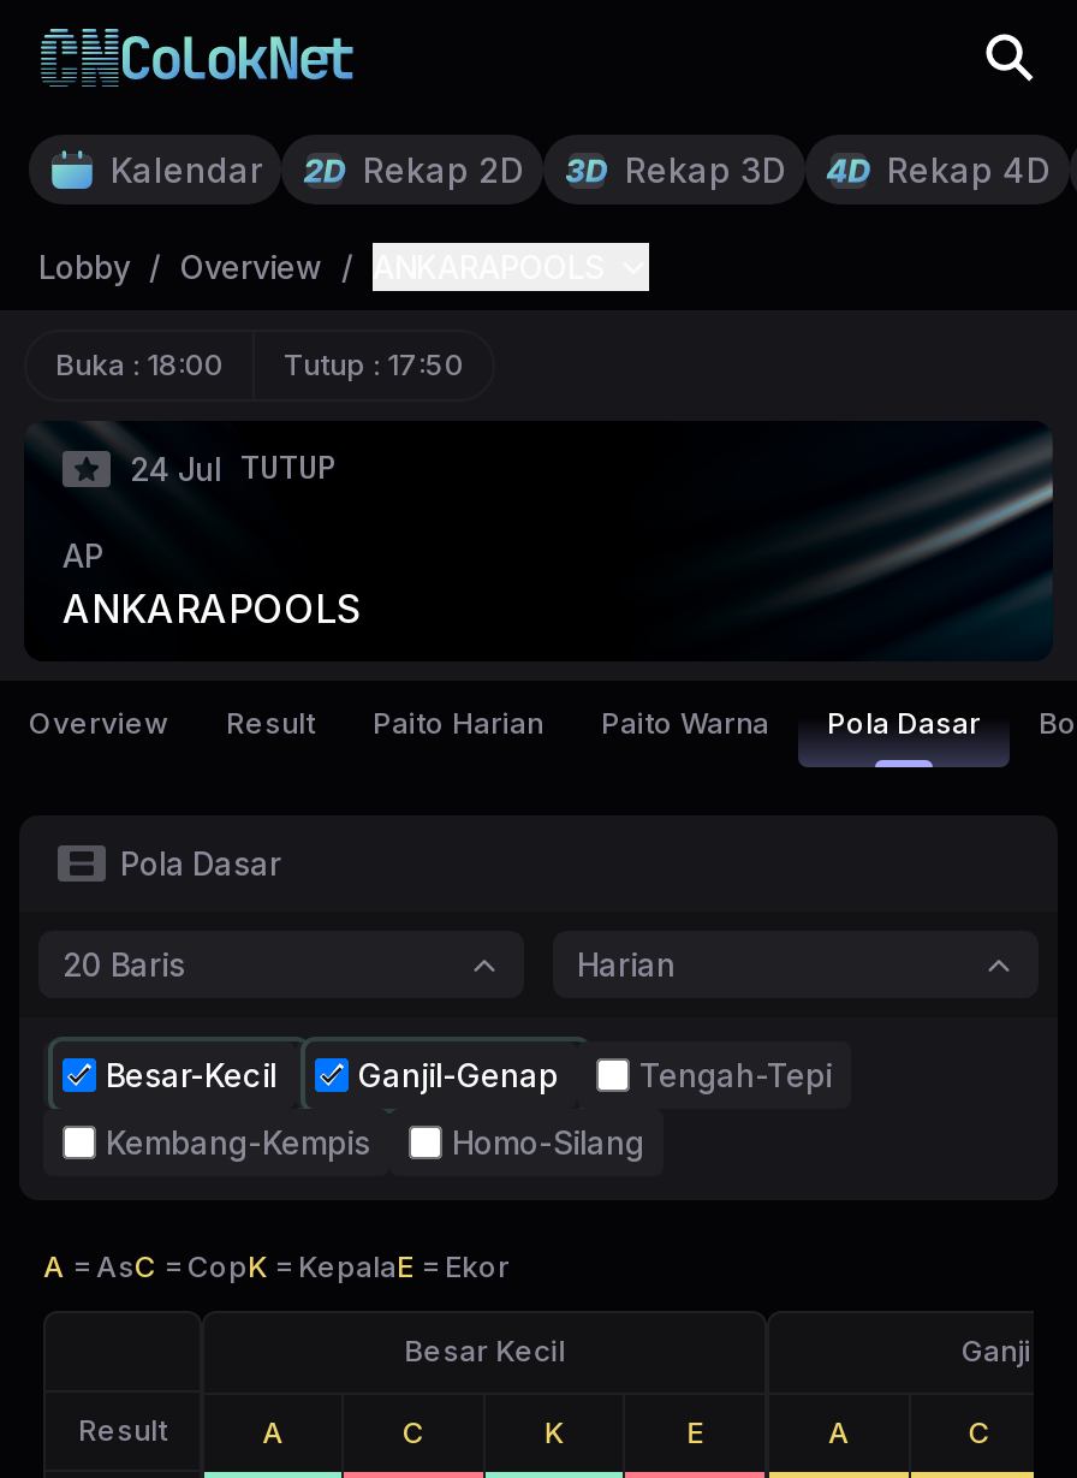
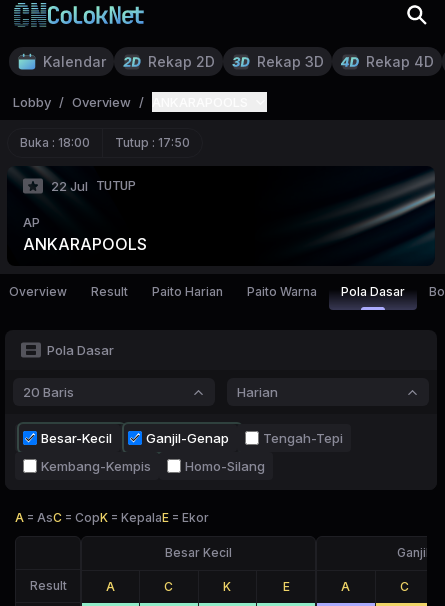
- 24 Jul TUTUP
+ 22 Jul TUTUP
